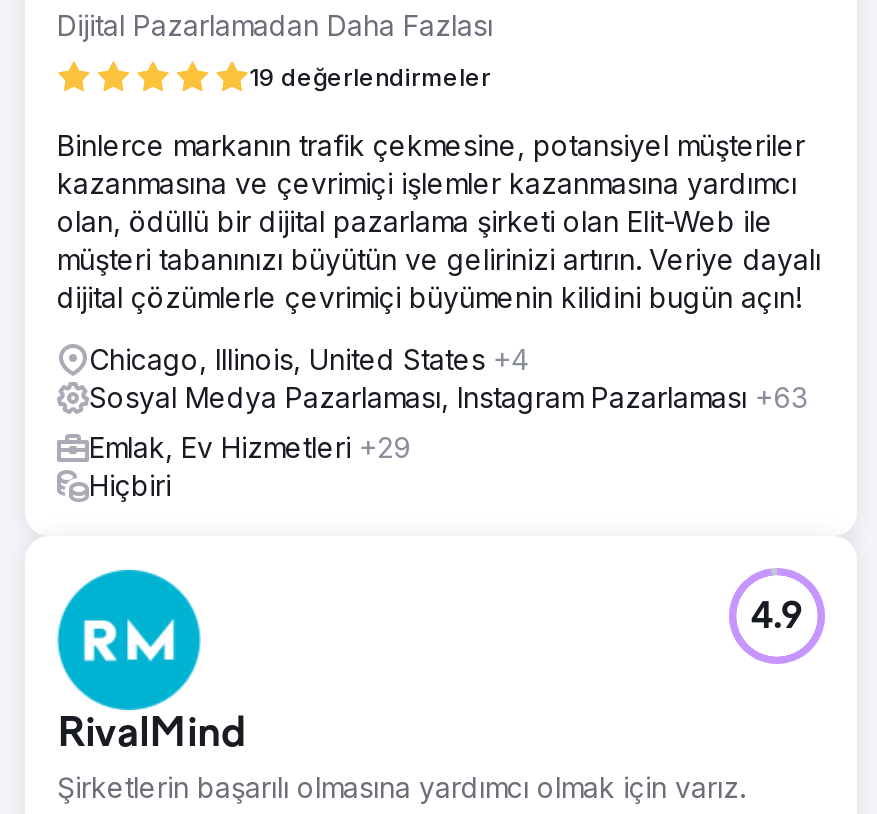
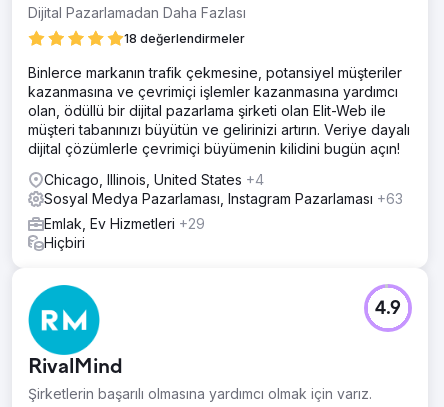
- 19 değerlendirmeler
+ 18 değerlendirmeler
